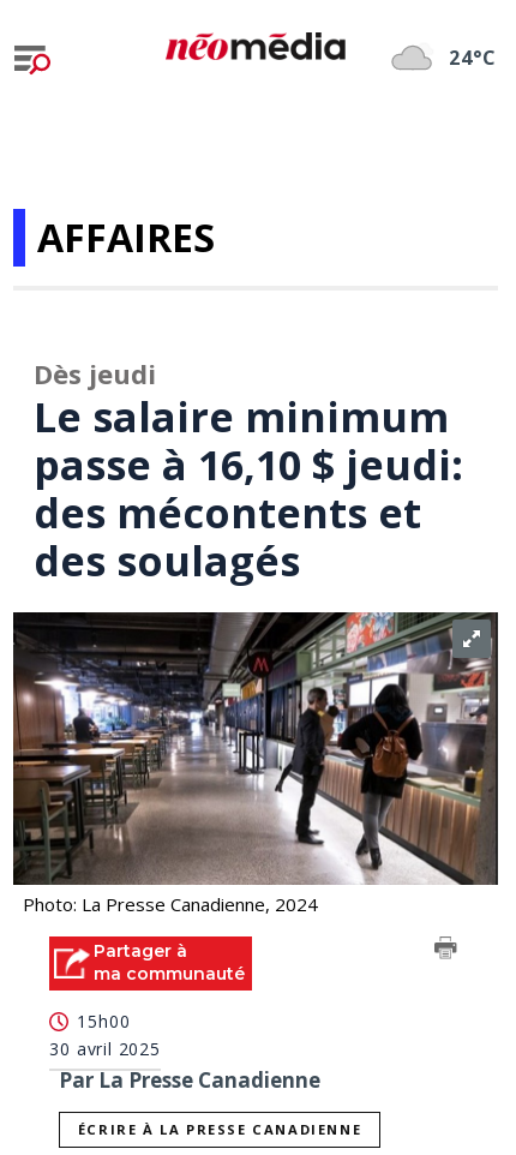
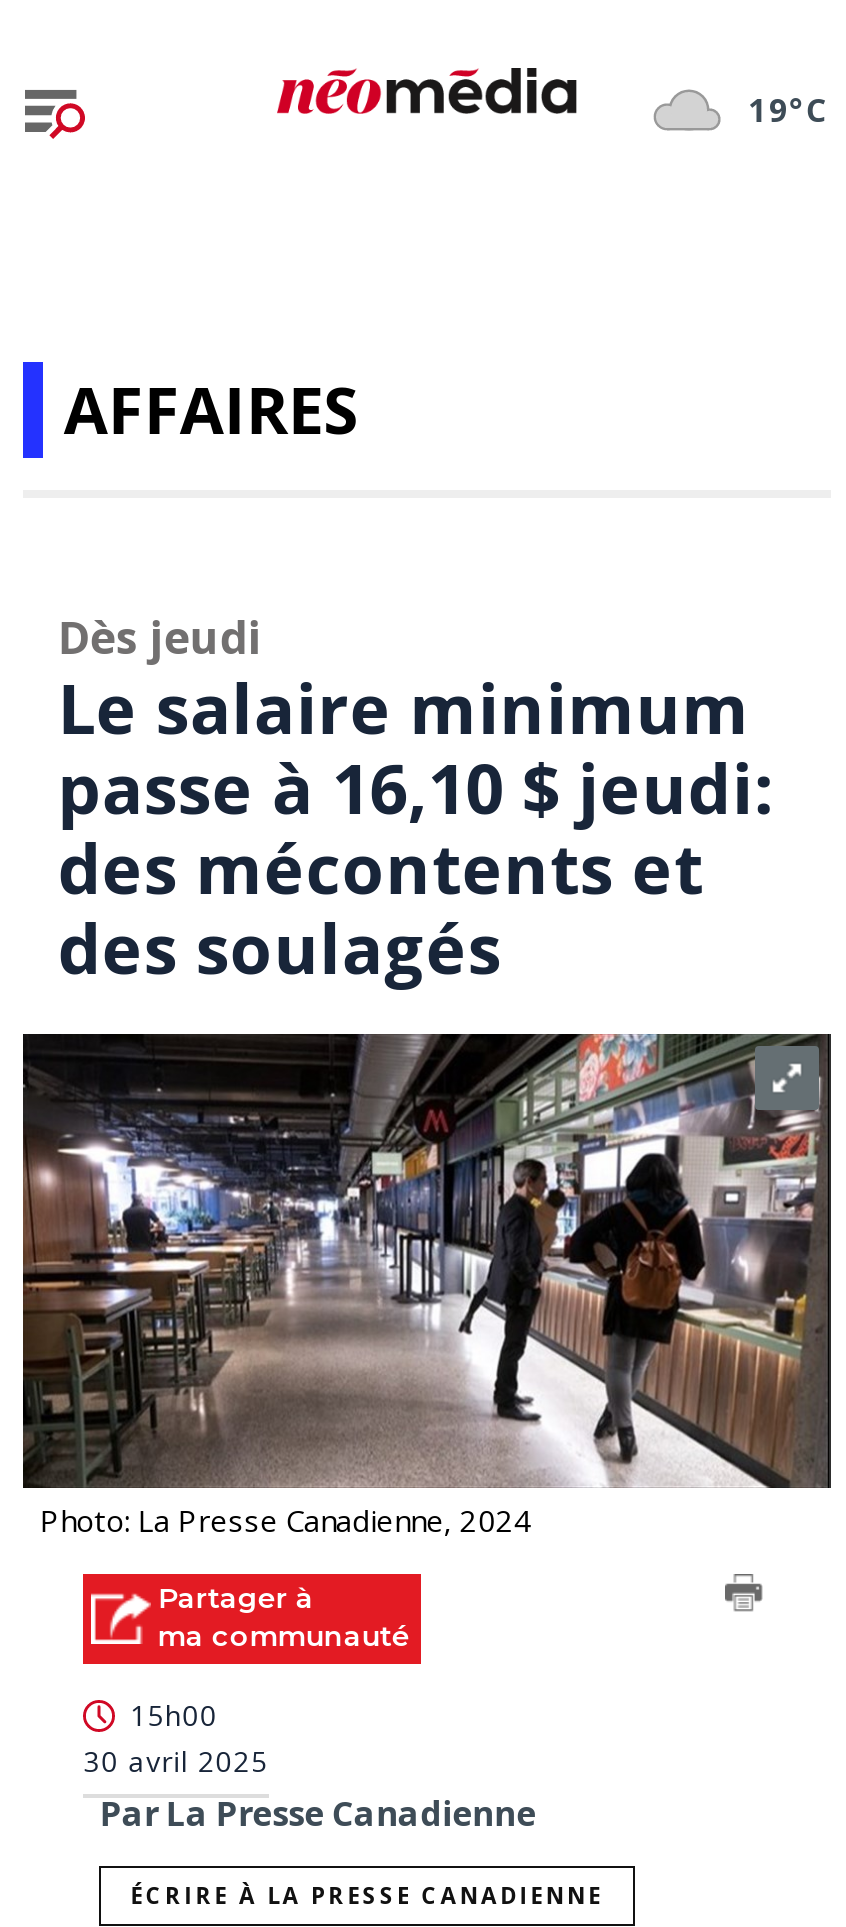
- 24°C
+ 19°C
